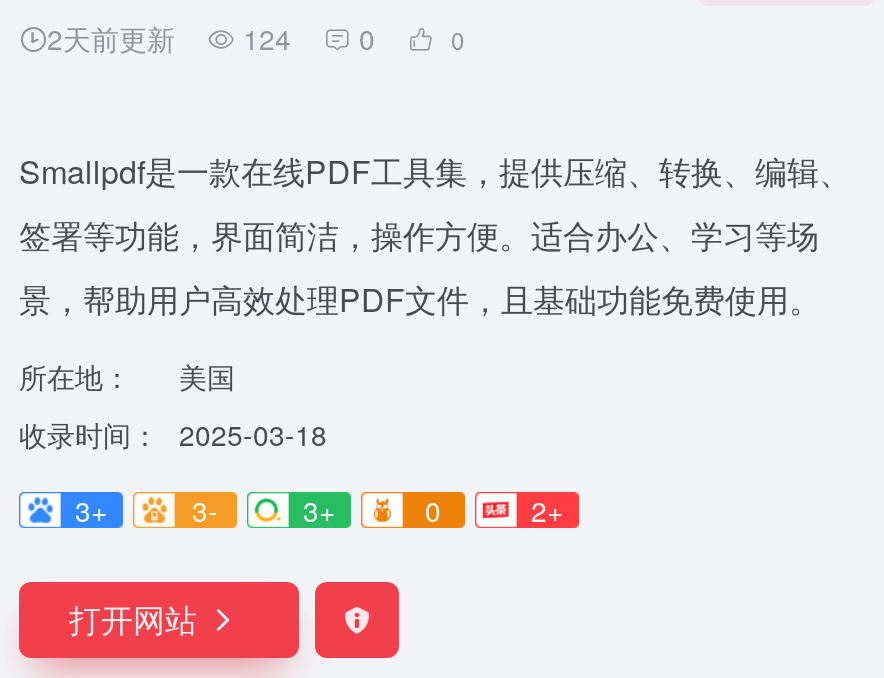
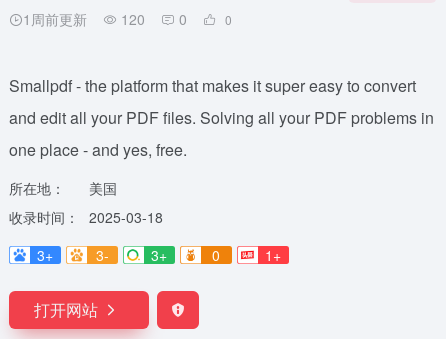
- 2天前更新
- 124
+ 1周前更新
+ 120

- Smallpdf是一款在线PDF工具集，提供压缩、转换、编辑、
- 签署等功能，界面简洁，操作方便。适合办公、学习等场
- 景，帮助用户高效处理PDF文件，且基础功能免费使用。
+ Smallpdf - the platform that makes it super easy to convert
+ and edit all your PDF files. Solving all your PDF problems in
+ one place - and yes, free.

- 2+
+ 1+
